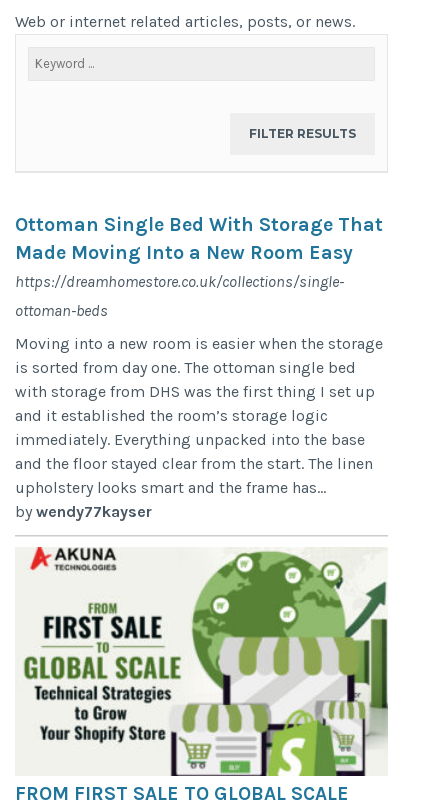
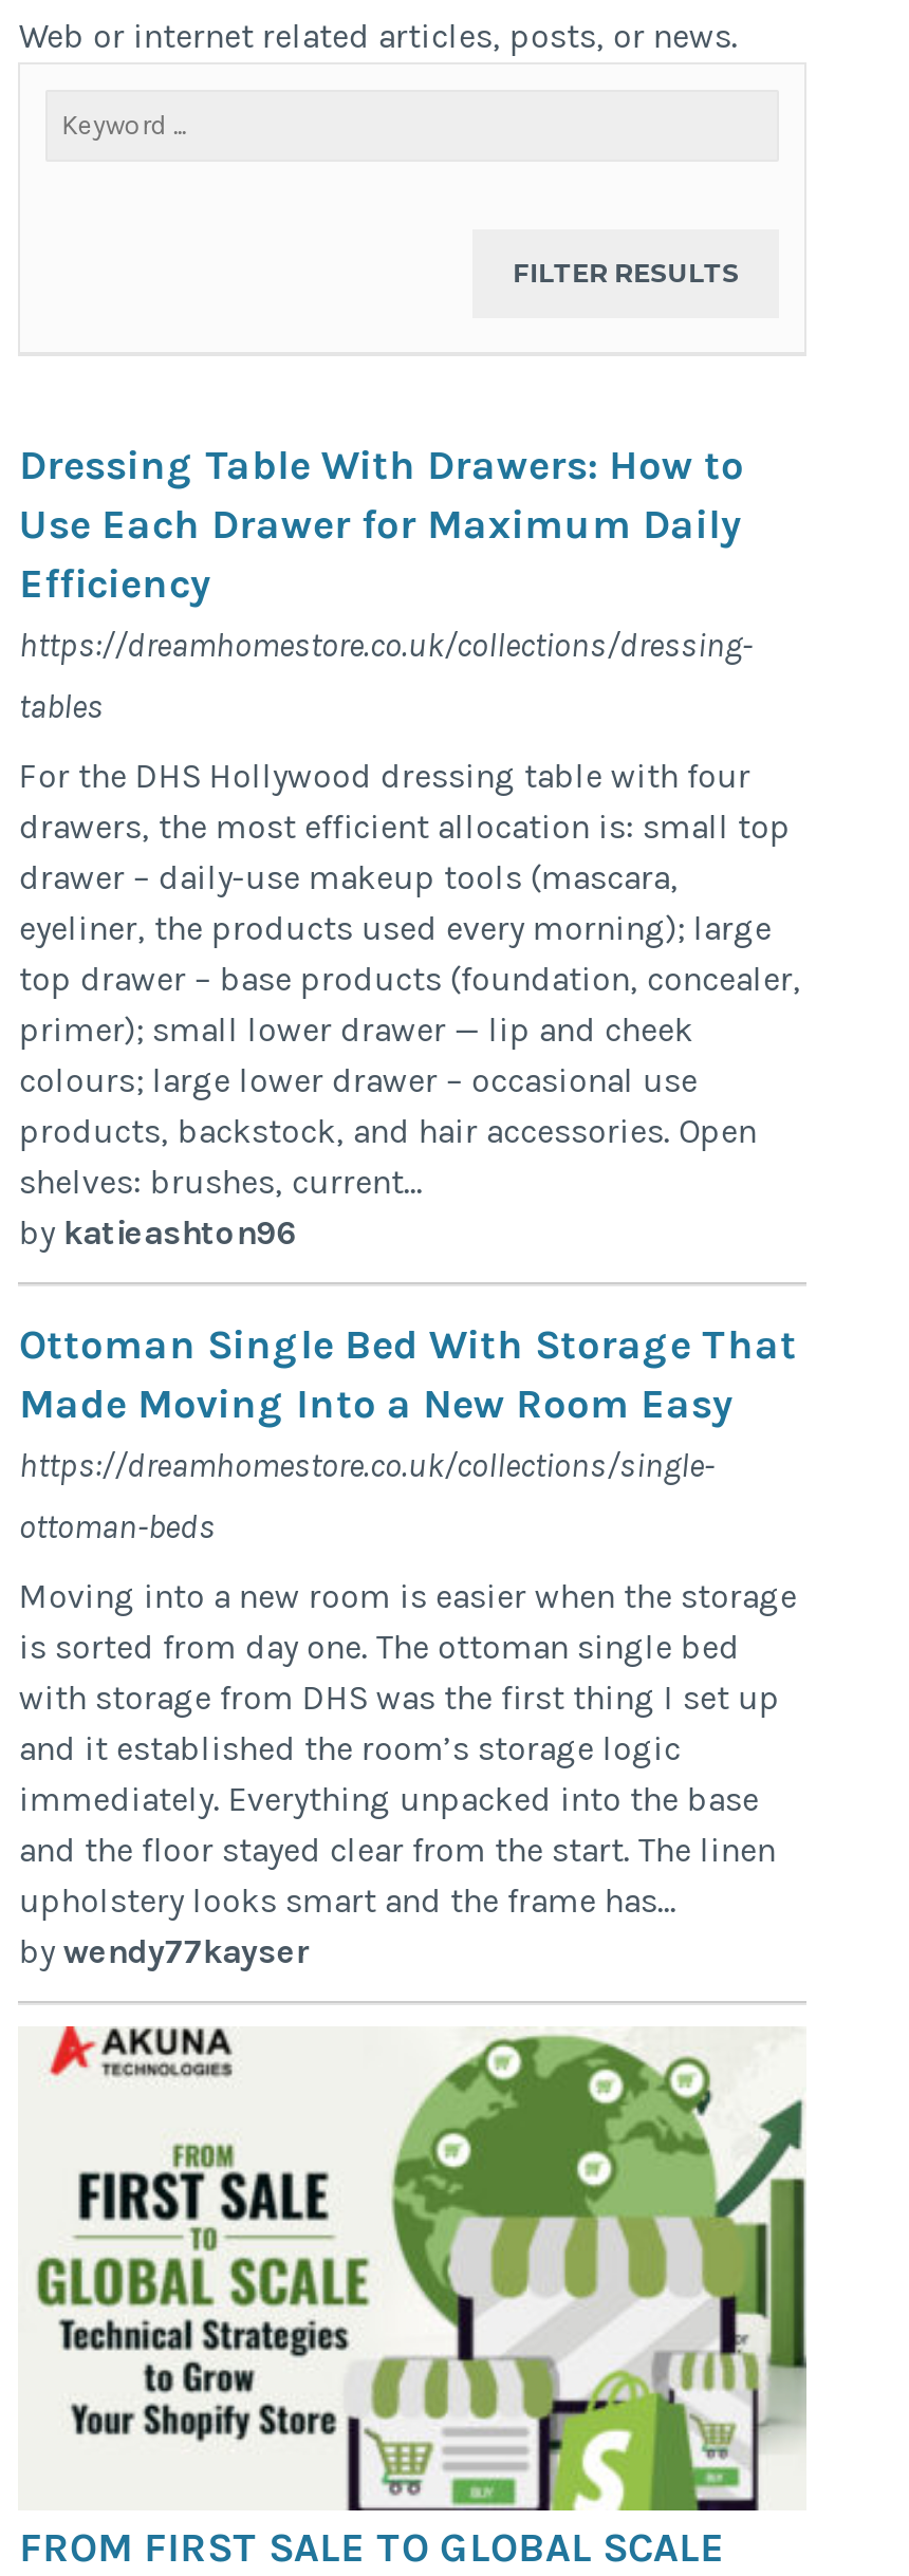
+ Dressing Table With Drawers: How to
+ Use Each Drawer for Maximum Daily
+ Efficiency
+ https://dreamhomestore.co.uk/collections/dressing-
+ tables
+ For the DHS Hollywood dressing table with four
+ drawers, the most efficient allocation is: small top
+ drawer – daily-use makeup tools (mascara,
+ eyeliner, the products used every morning); large
+ top drawer – base products (foundation, concealer,
+ primer); small lower drawer — lip and cheek
+ colours; large lower drawer – occasional use
+ products, backstock, and hair accessories. Open
+ shelves: brushes, current...
+ by katieashton96
